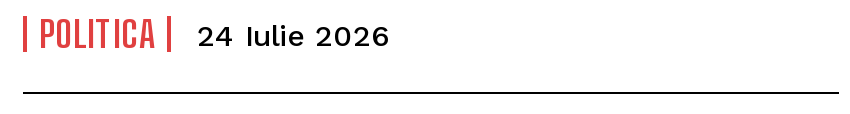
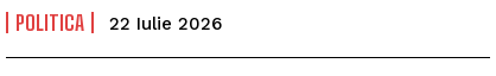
- POLITICA 24 Iulie 2026
+ POLITICA 22 Iulie 2026
